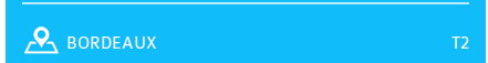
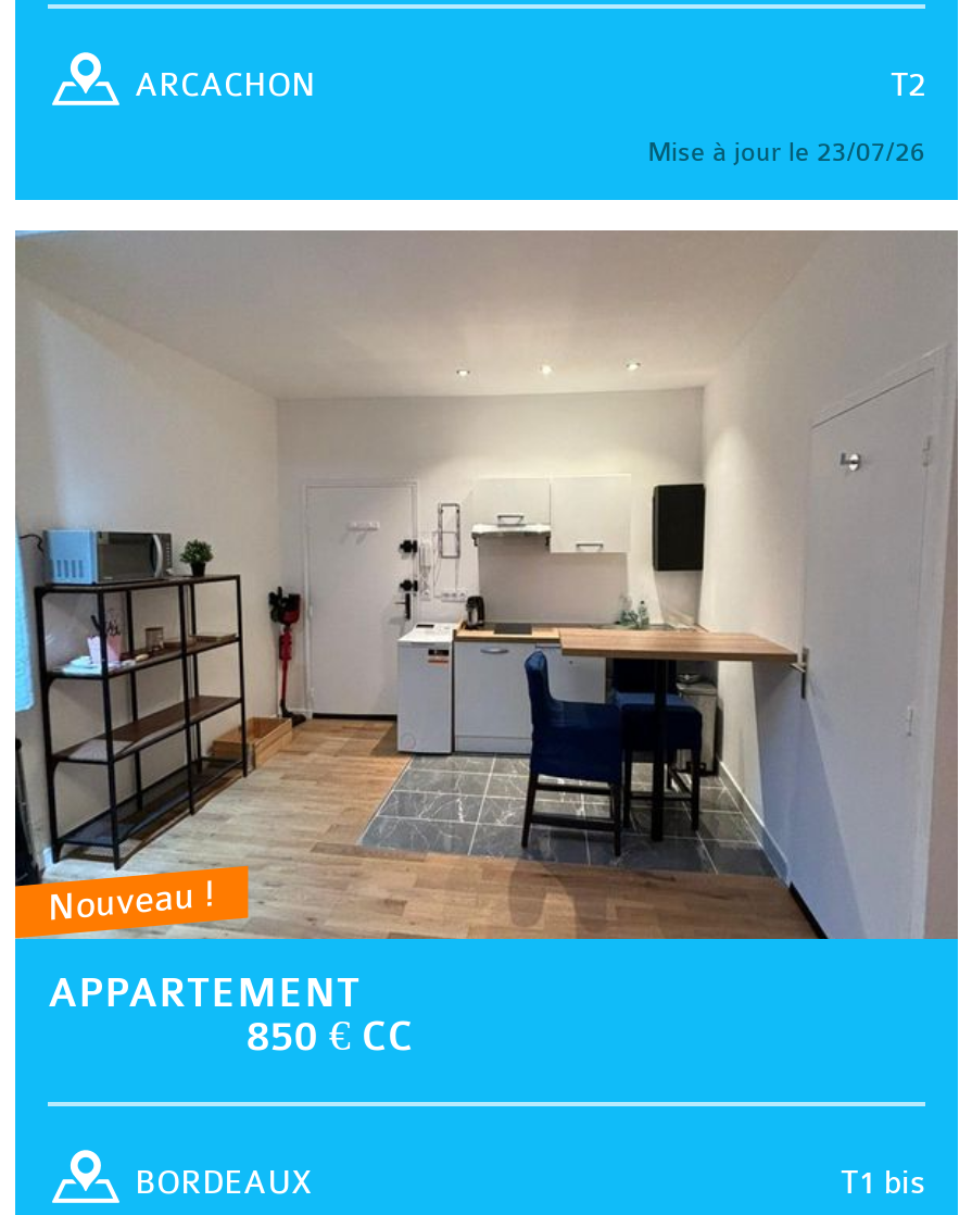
+ [image]
+ Nouveau !
+ APPARTEMENT
+ 850 € CC
+ T1 bis

+ ARCACHON
+ Mise à jour le 23/07/26
